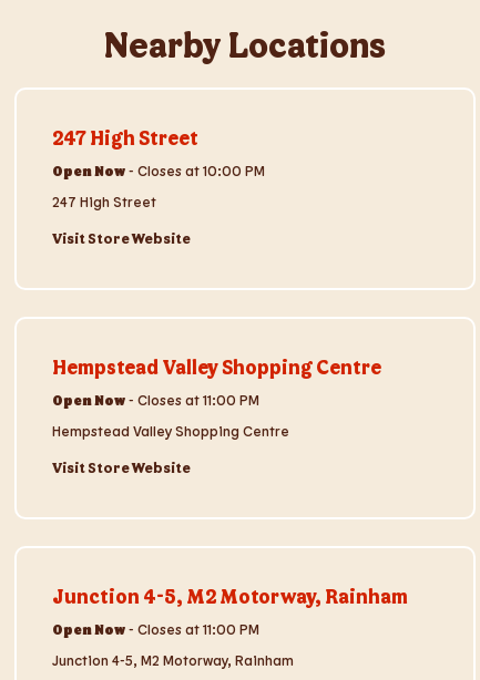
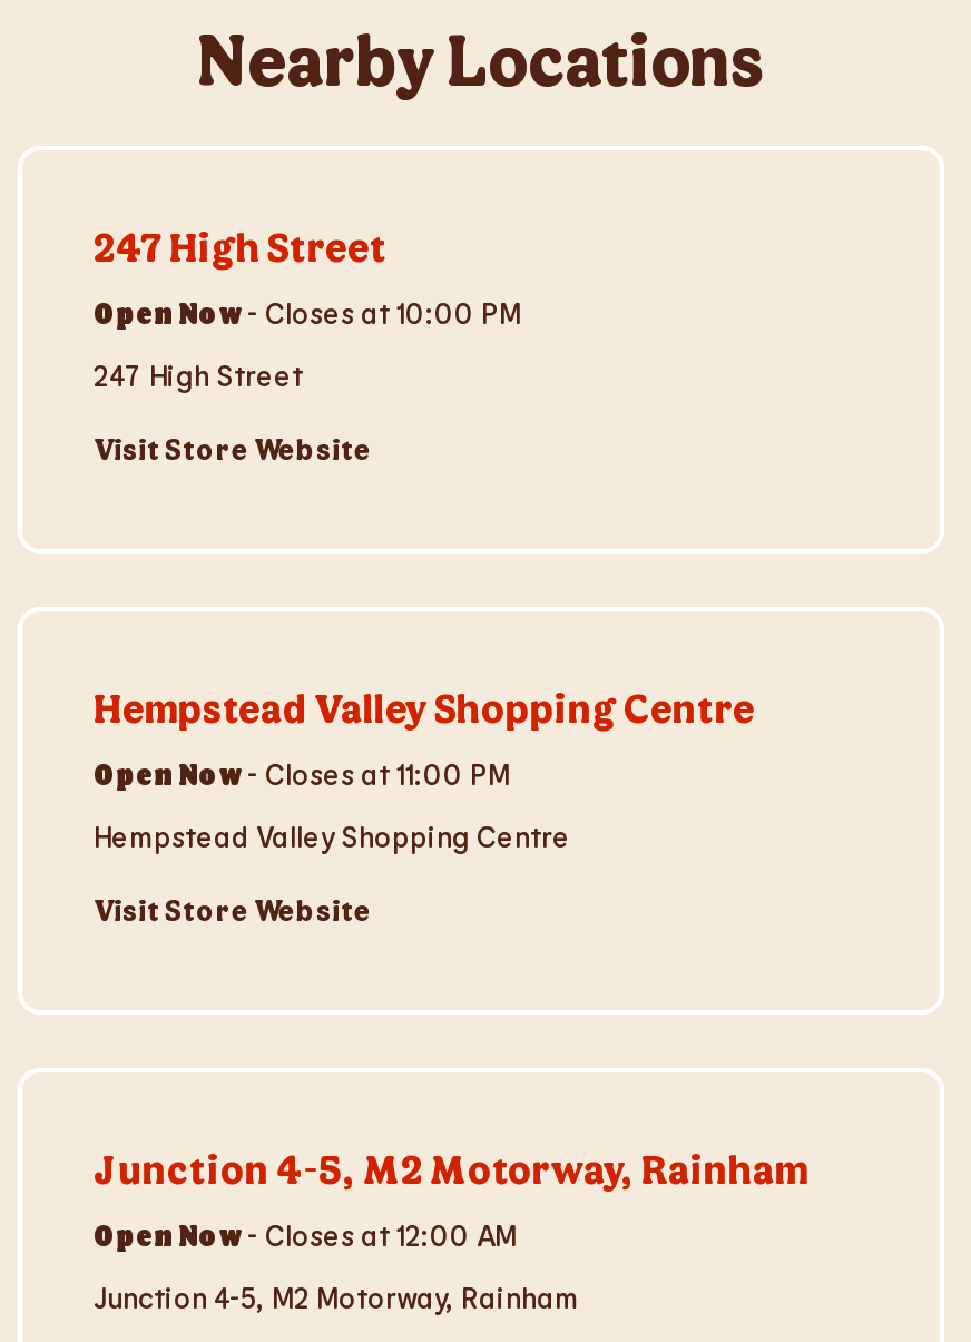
- Open Now - Closes at 11:00 PM
+ Open Now - Closes at 12:00 AM
